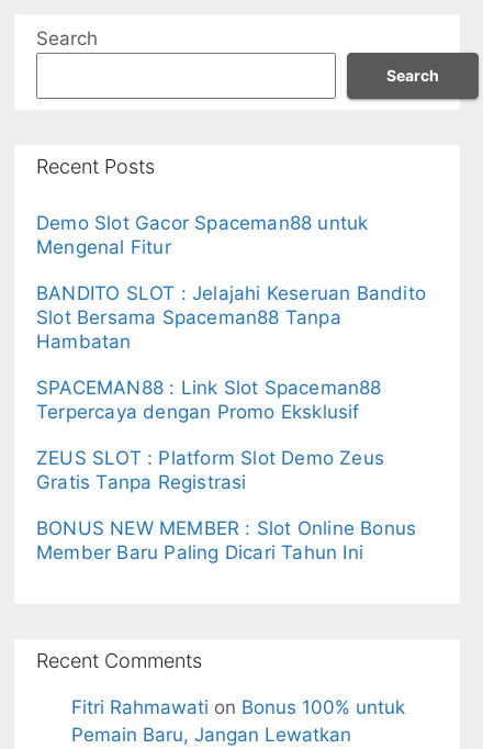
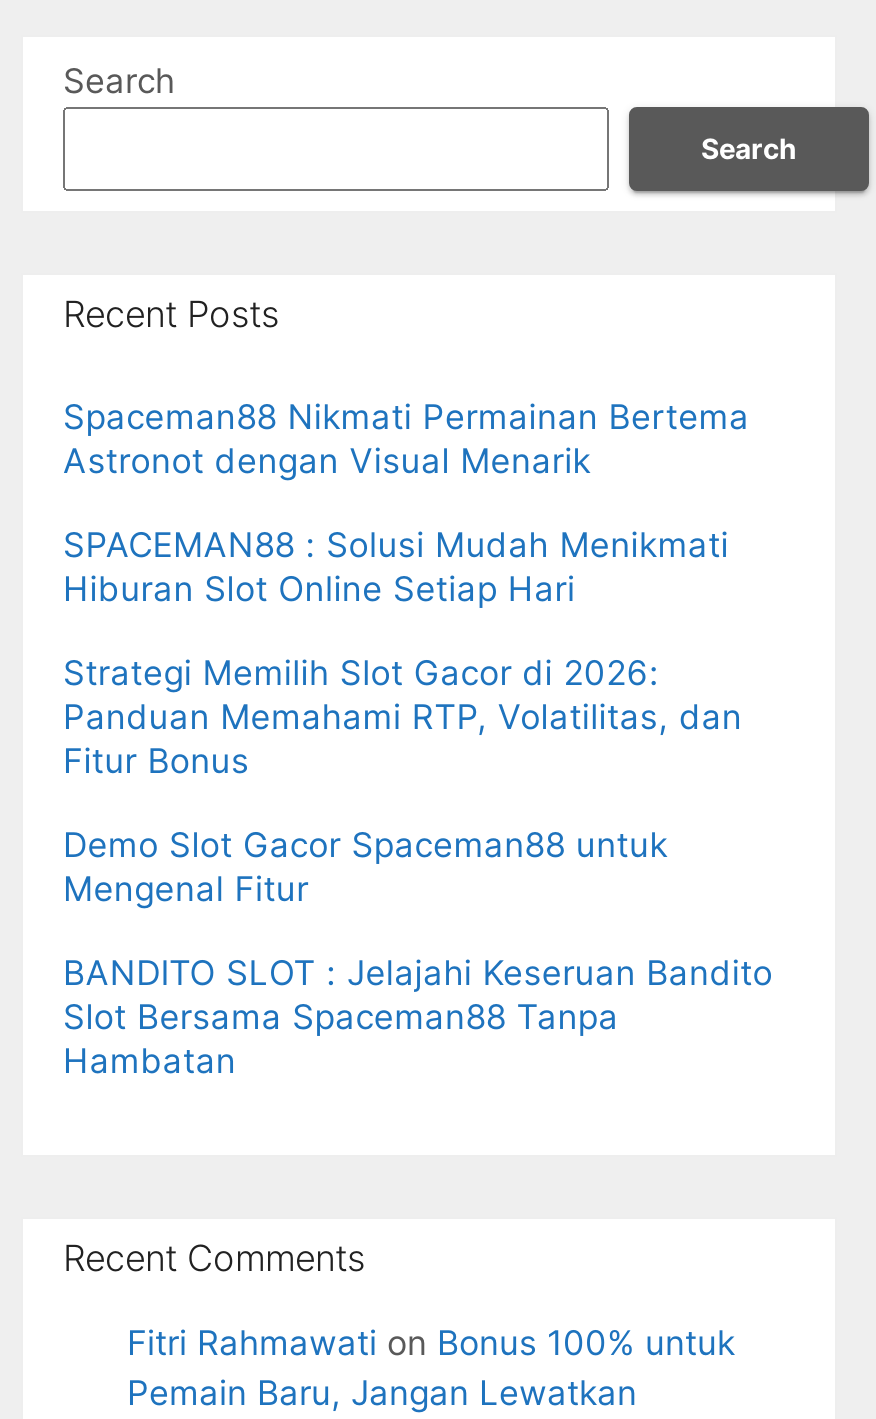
+ Spaceman88 Nikmati Permainan Bertema
+ Astronot dengan Visual Menarik
+ SPACEMAN88 : Solusi Mudah Menikmati
+ Hiburan Slot Online Setiap Hari
+ Strategi Memilih Slot Gacor di 2026:
+ Panduan Memahami RTP, Volatilitas, dan
+ Fitur Bonus

moved down: Demo Slot Gacor Spaceman88 untuk | Mengenal Fitur | BANDITO SLOT : Jelajahi Keseruan Bandito | Slot Bersama Spaceman88 Tanpa | Hambatan

- SPACEMAN88 : Link Slot Spaceman88
- Terpercaya dengan Promo Eksklusif
- ZEUS SLOT : Platform Slot Demo Zeus
- Gratis Tanpa Registrasi
- BONUS NEW MEMBER : Slot Online Bonus
- Member Baru Paling Dicari Tahun Ini
